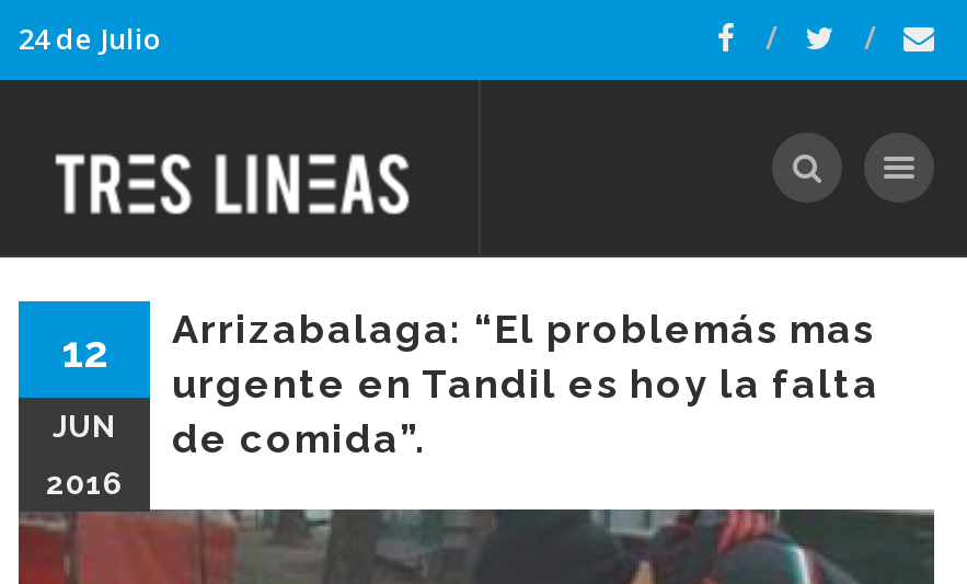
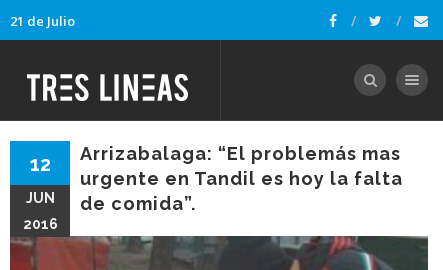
- 24 de Julio
+ 21 de Julio
